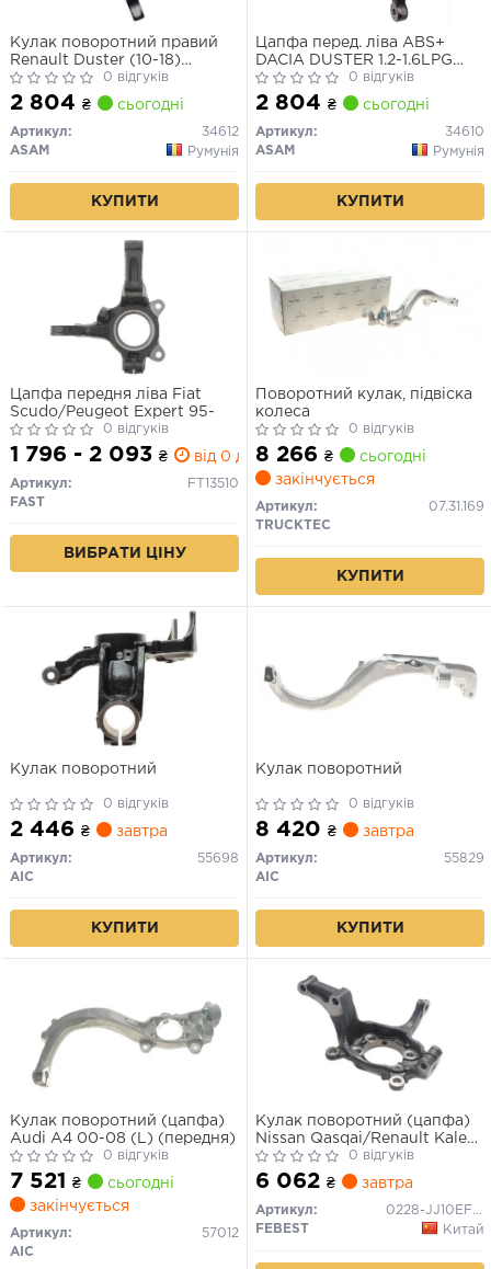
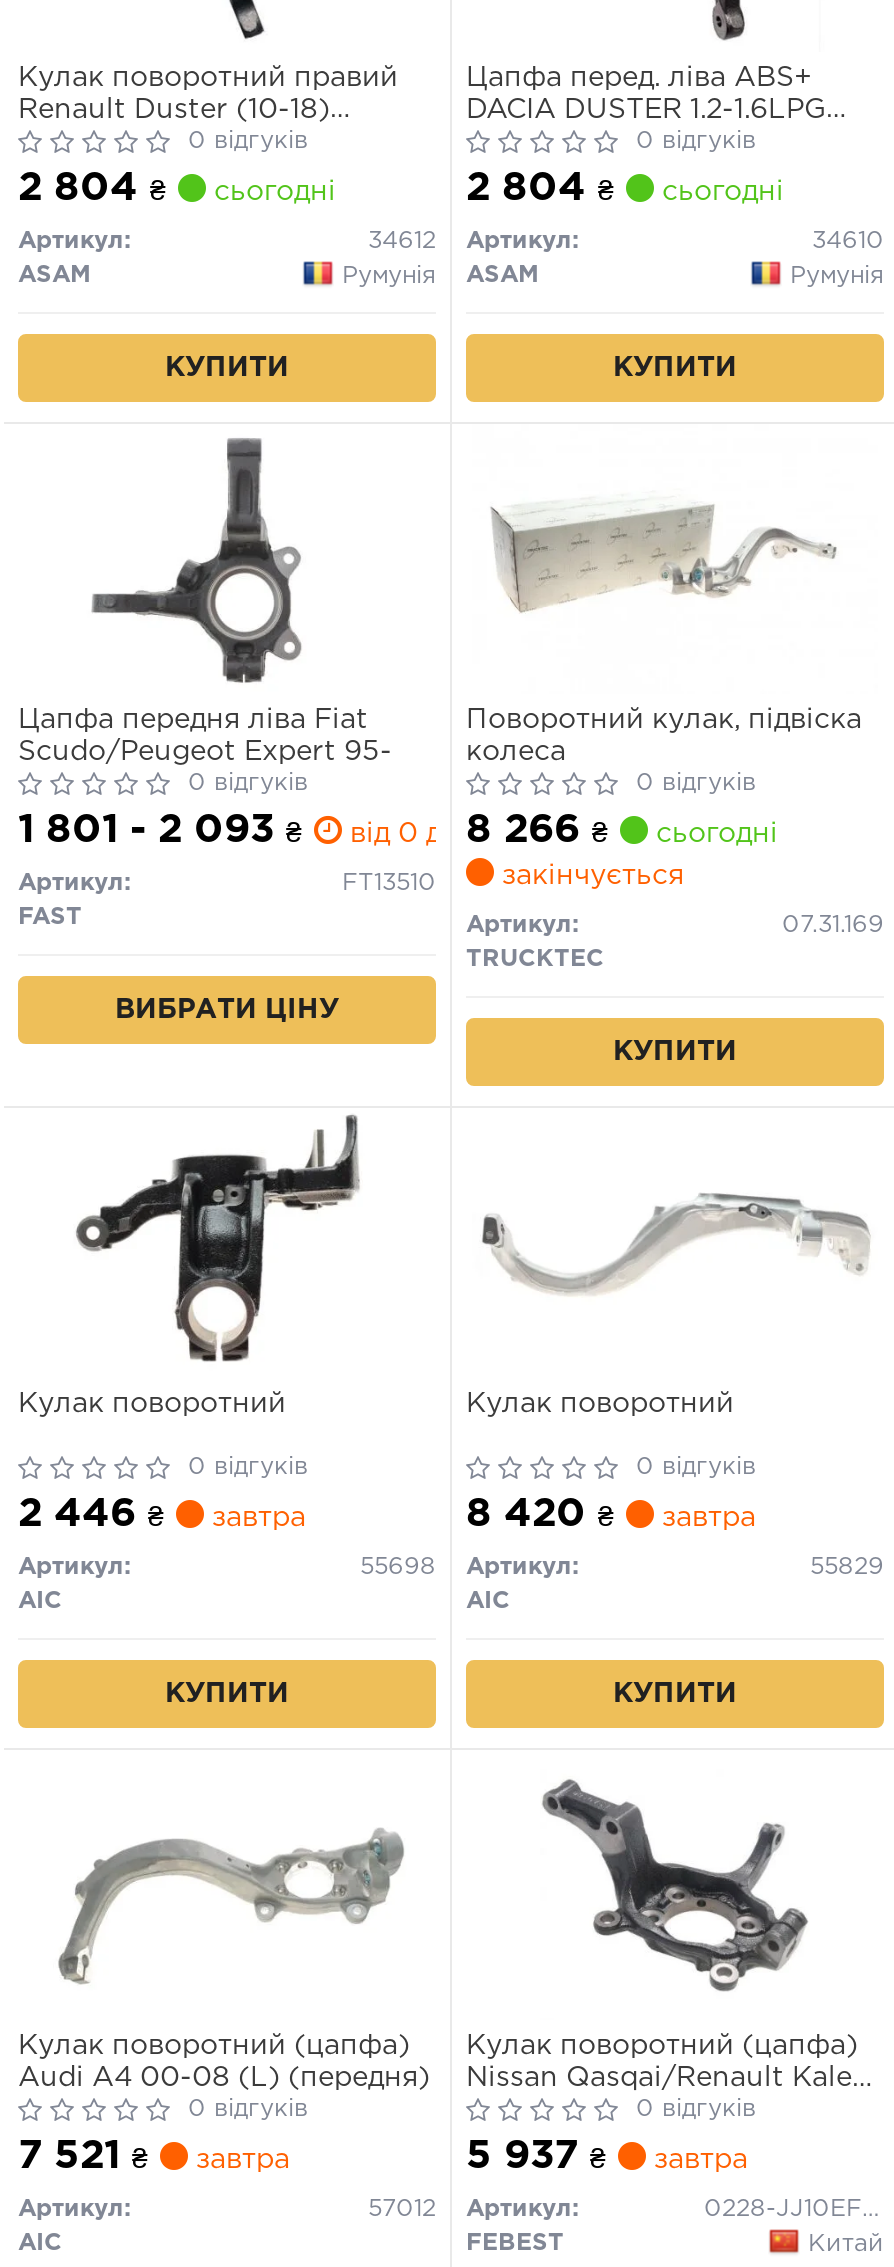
- 1 796 - 2 093 ₴
+ 1 801 - 2 093 ₴

- сьогодні
- закінчується
+ завтра

- 6 062 ₴ завтра
+ 5 937 ₴ завтра
